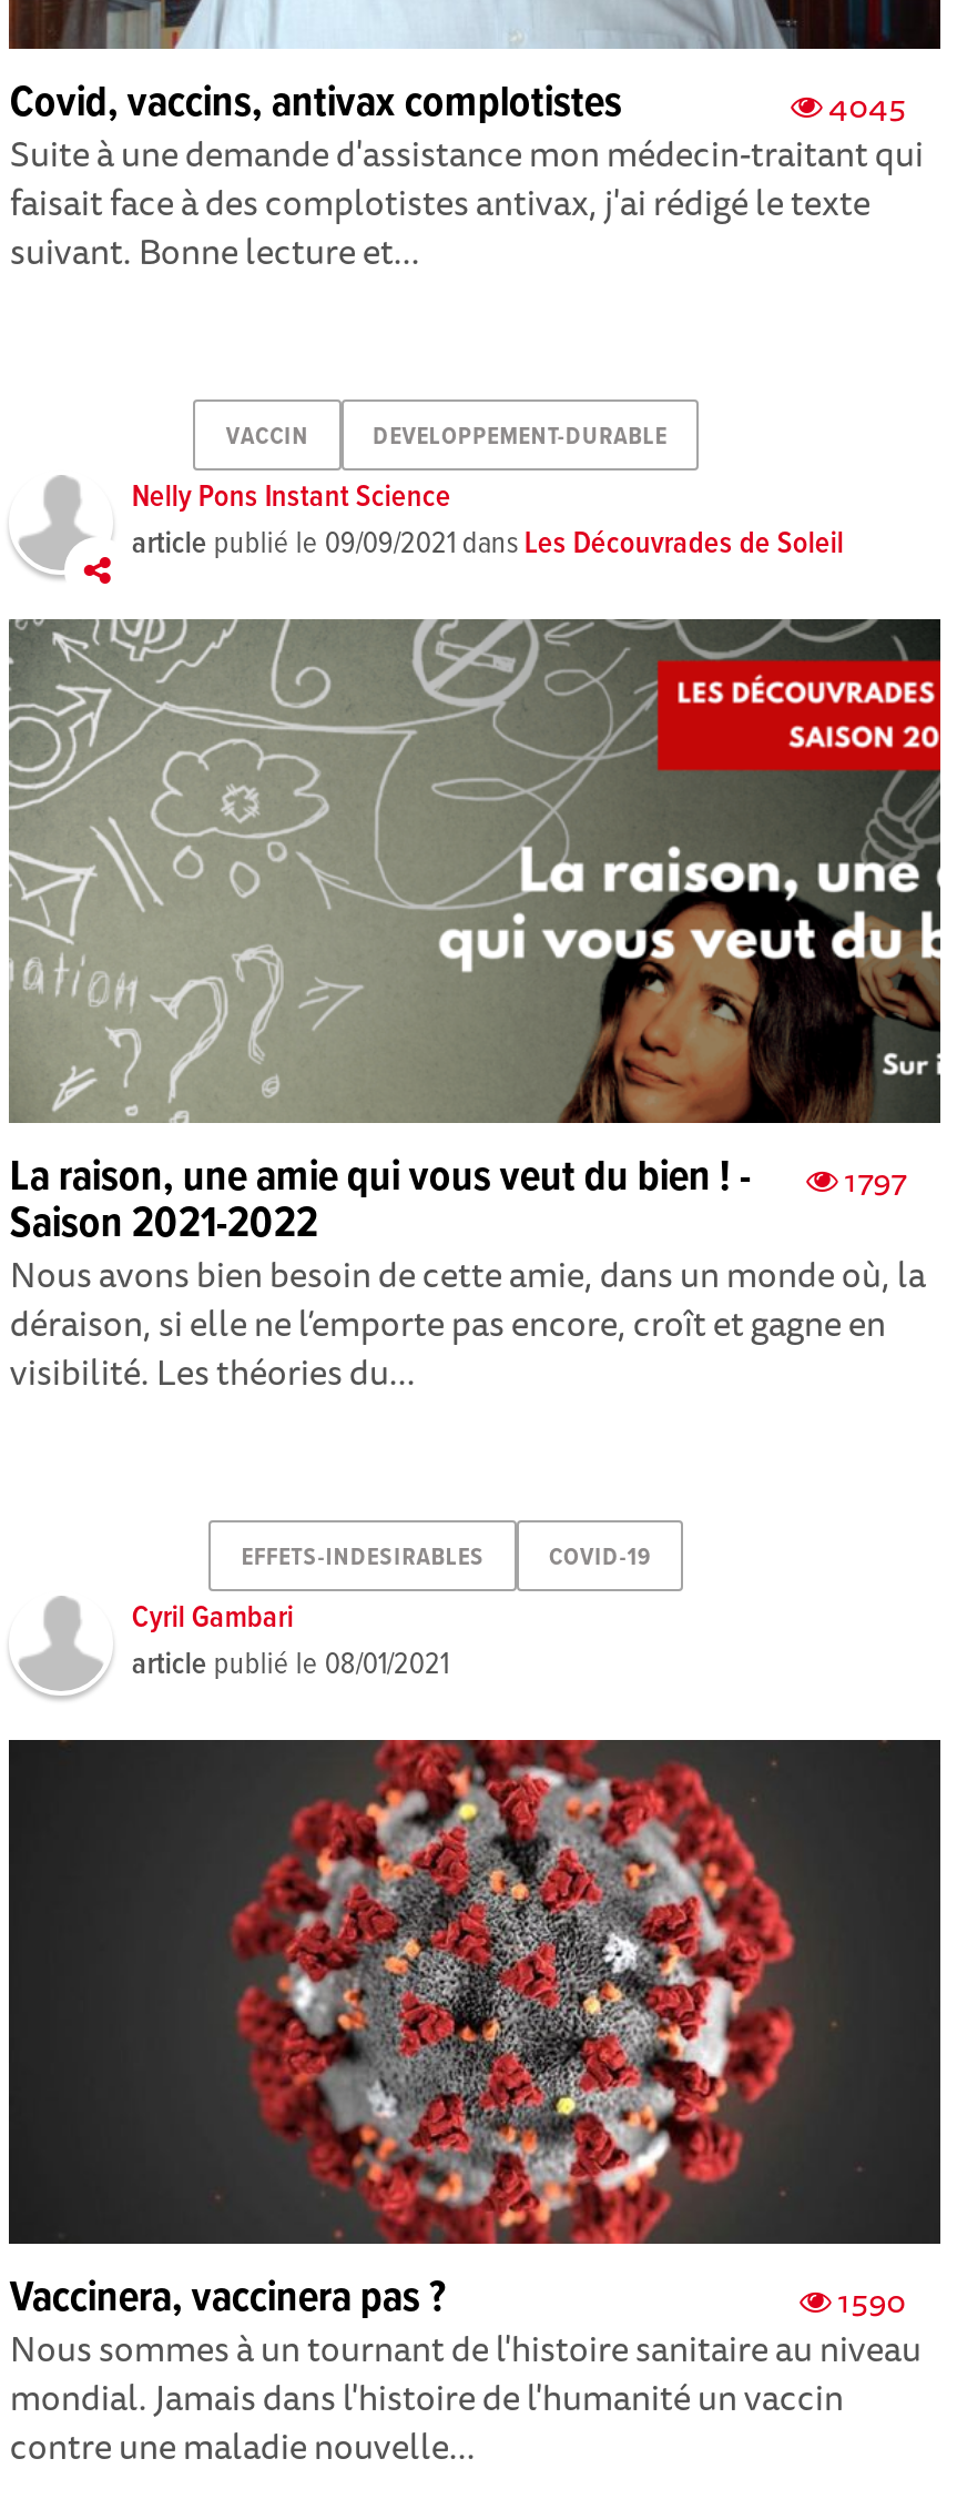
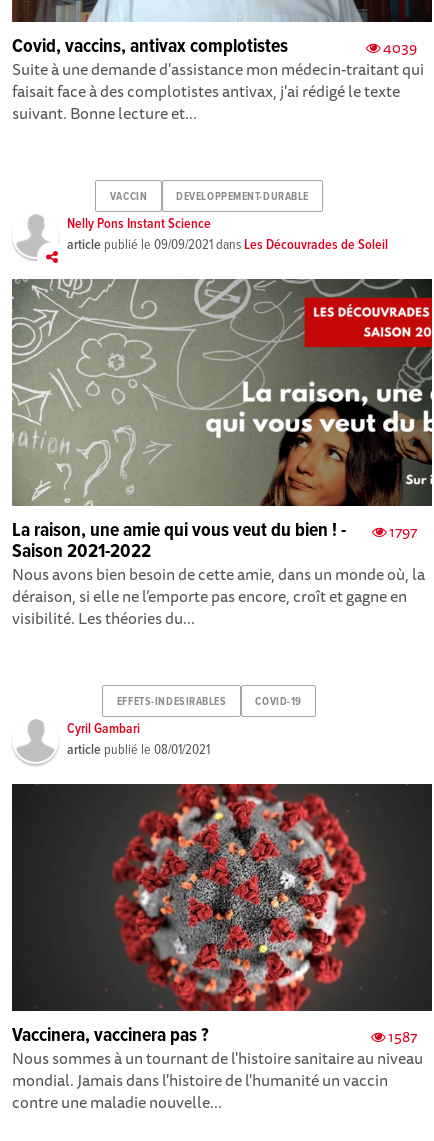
- 4045
+ 4039

- 1590
+ 1587
